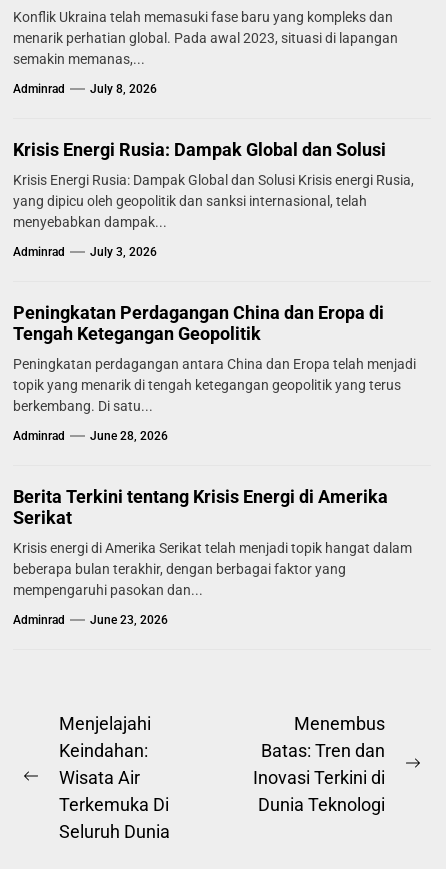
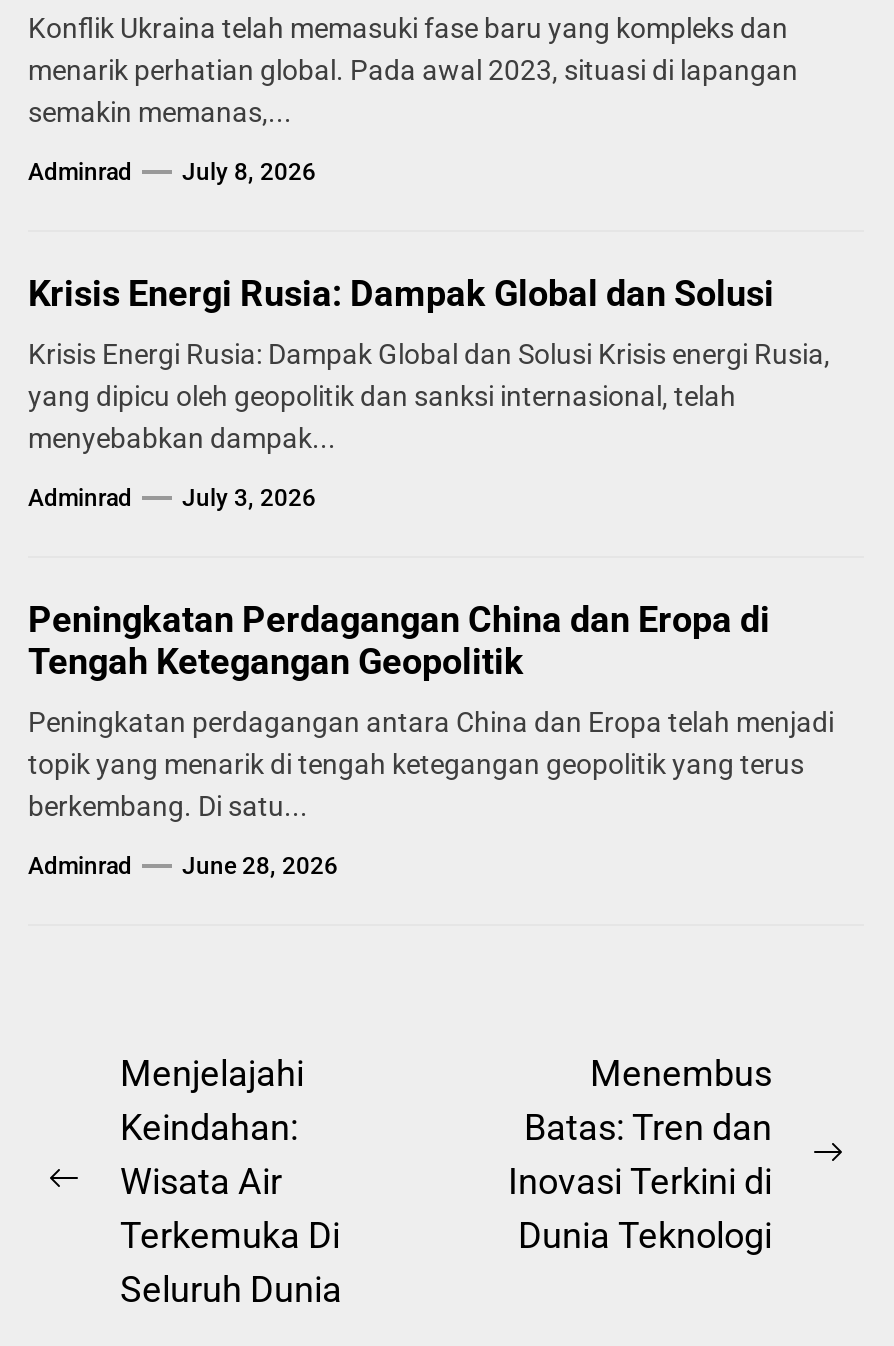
- Berita Terkini tentang Krisis Energi di Amerika
- Serikat
- Krisis energi di Amerika Serikat telah menjadi topik hangat dalam
- beberapa bulan terakhir, dengan berbagai faktor yang
- mempengaruhi pasokan dan...
- Adminrad
- June 23, 2026
